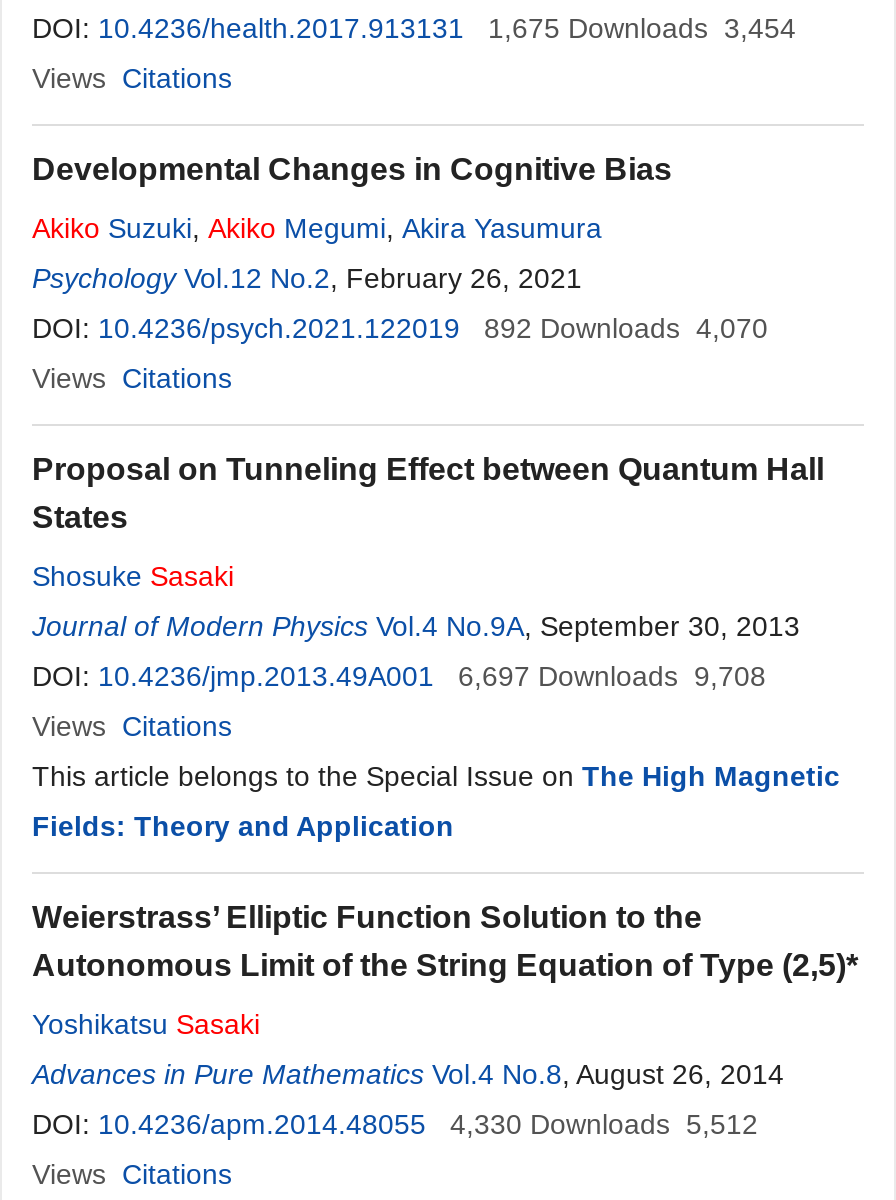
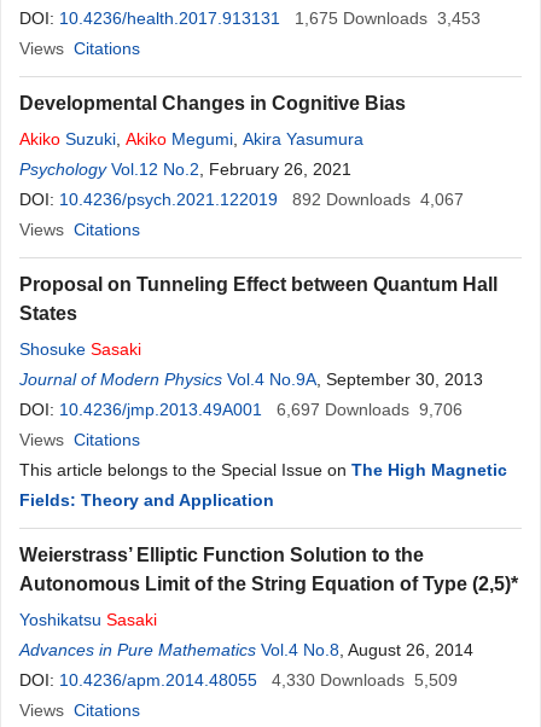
- DOI: 10.4236/health.2017.913131 1,675 Downloads 3,454
+ DOI: 10.4236/health.2017.913131 1,675 Downloads 3,453

- DOI: 10.4236/psych.2021.122019 892 Downloads 4,070
+ DOI: 10.4236/psych.2021.122019 892 Downloads 4,067

- DOI: 10.4236/jmp.2013.49A001 6,697 Downloads 9,708
+ DOI: 10.4236/jmp.2013.49A001 6,697 Downloads 9,706

- DOI: 10.4236/apm.2014.48055 4,330 Downloads 5,512
+ DOI: 10.4236/apm.2014.48055 4,330 Downloads 5,509
